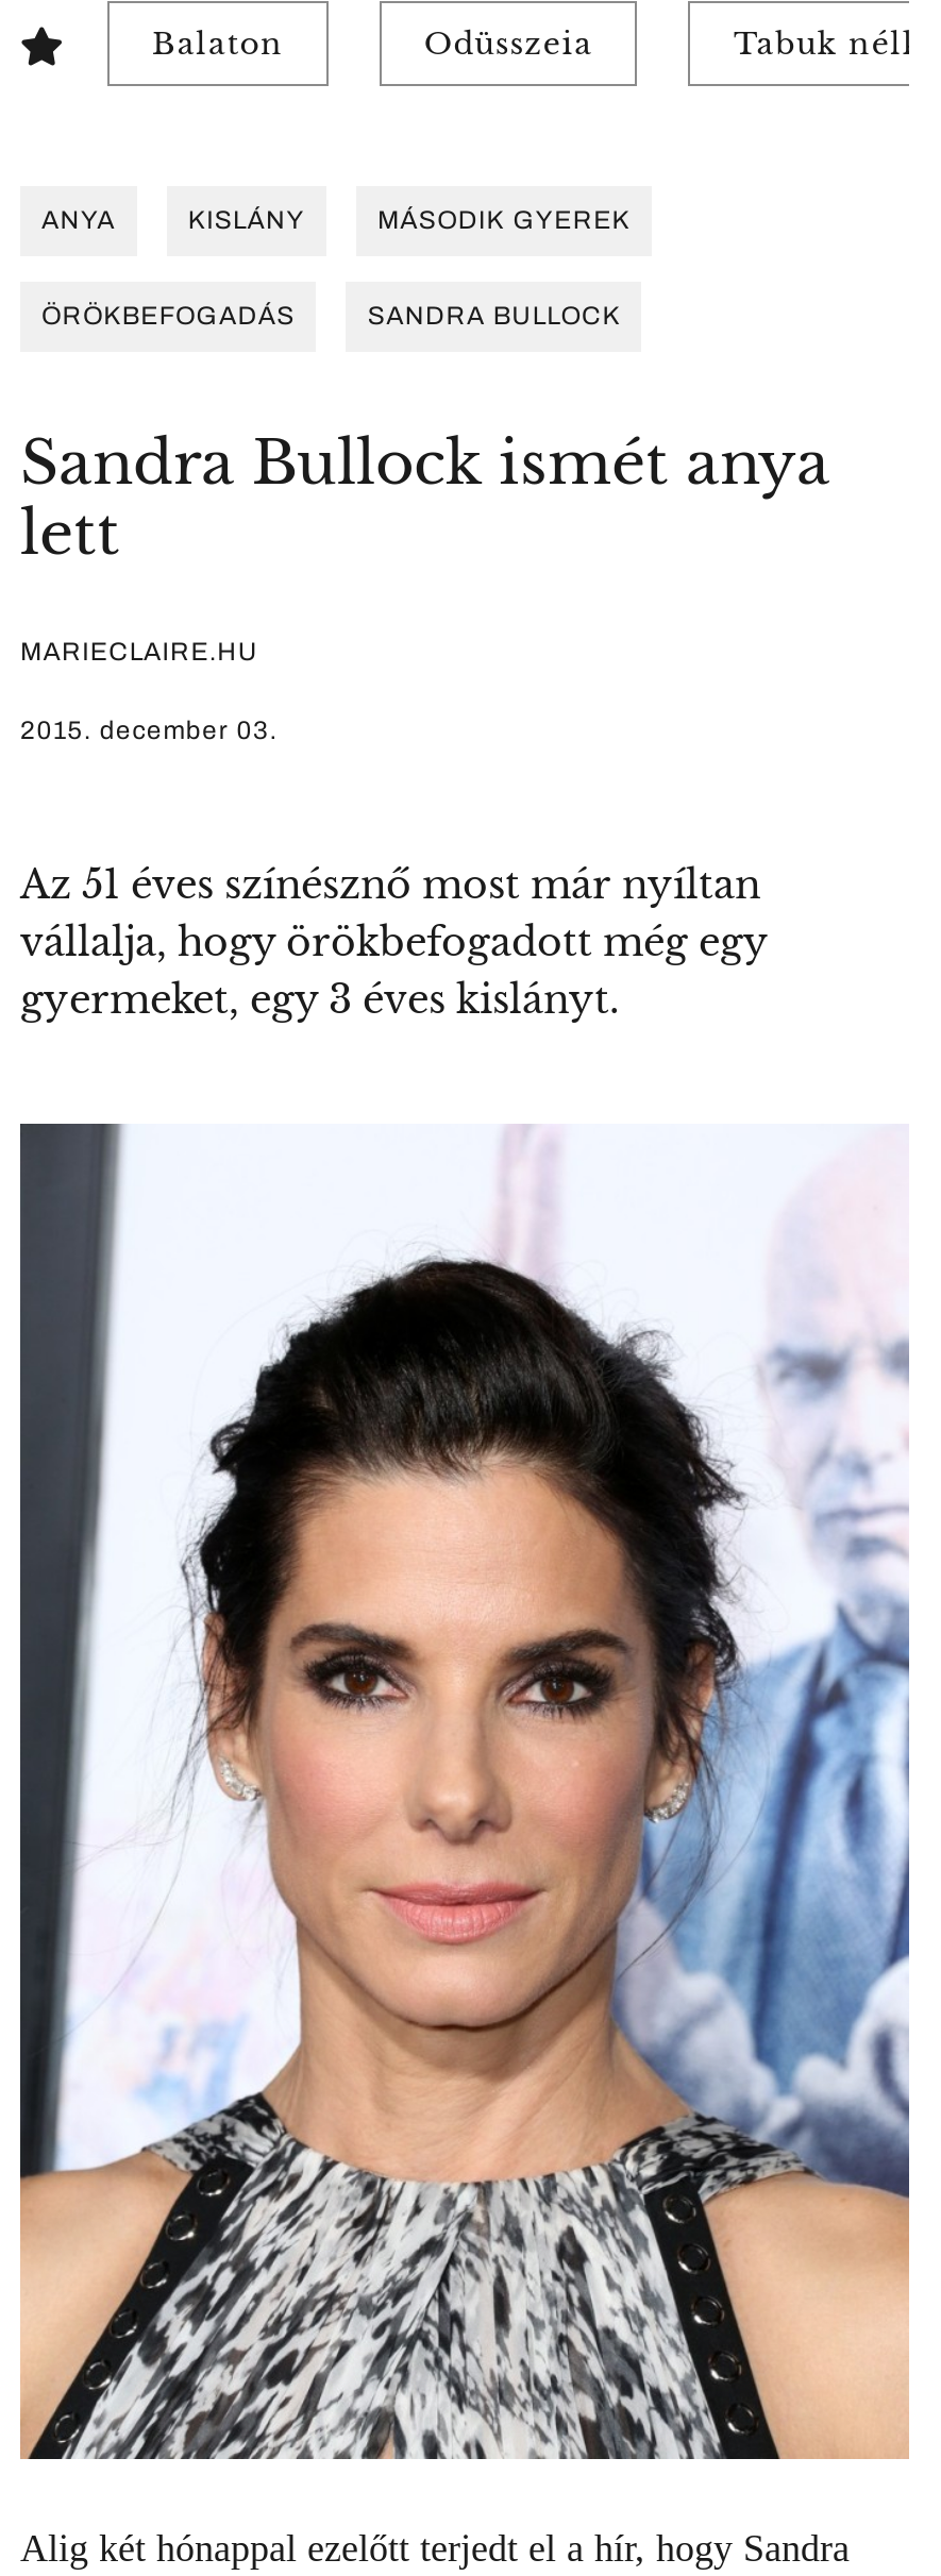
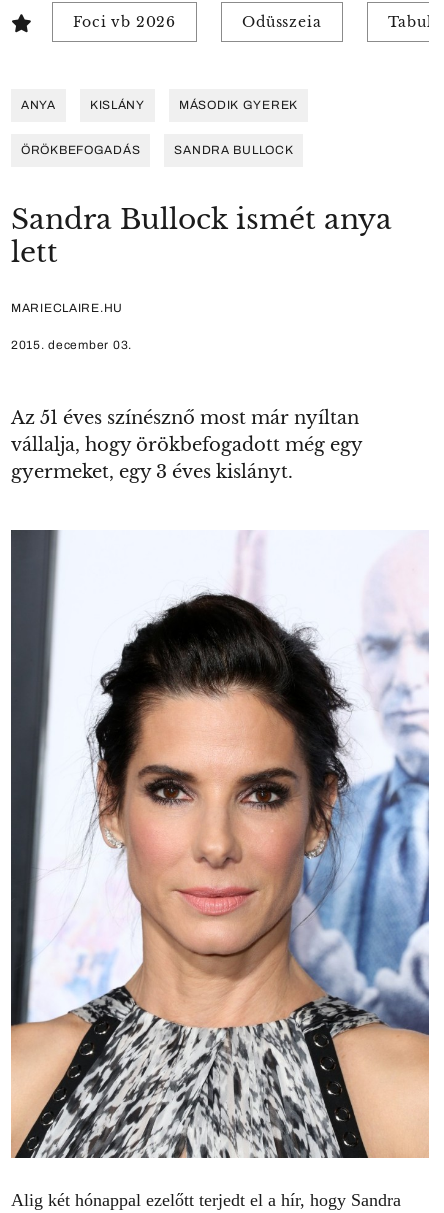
- Balaton
+ Foci vb 2026
